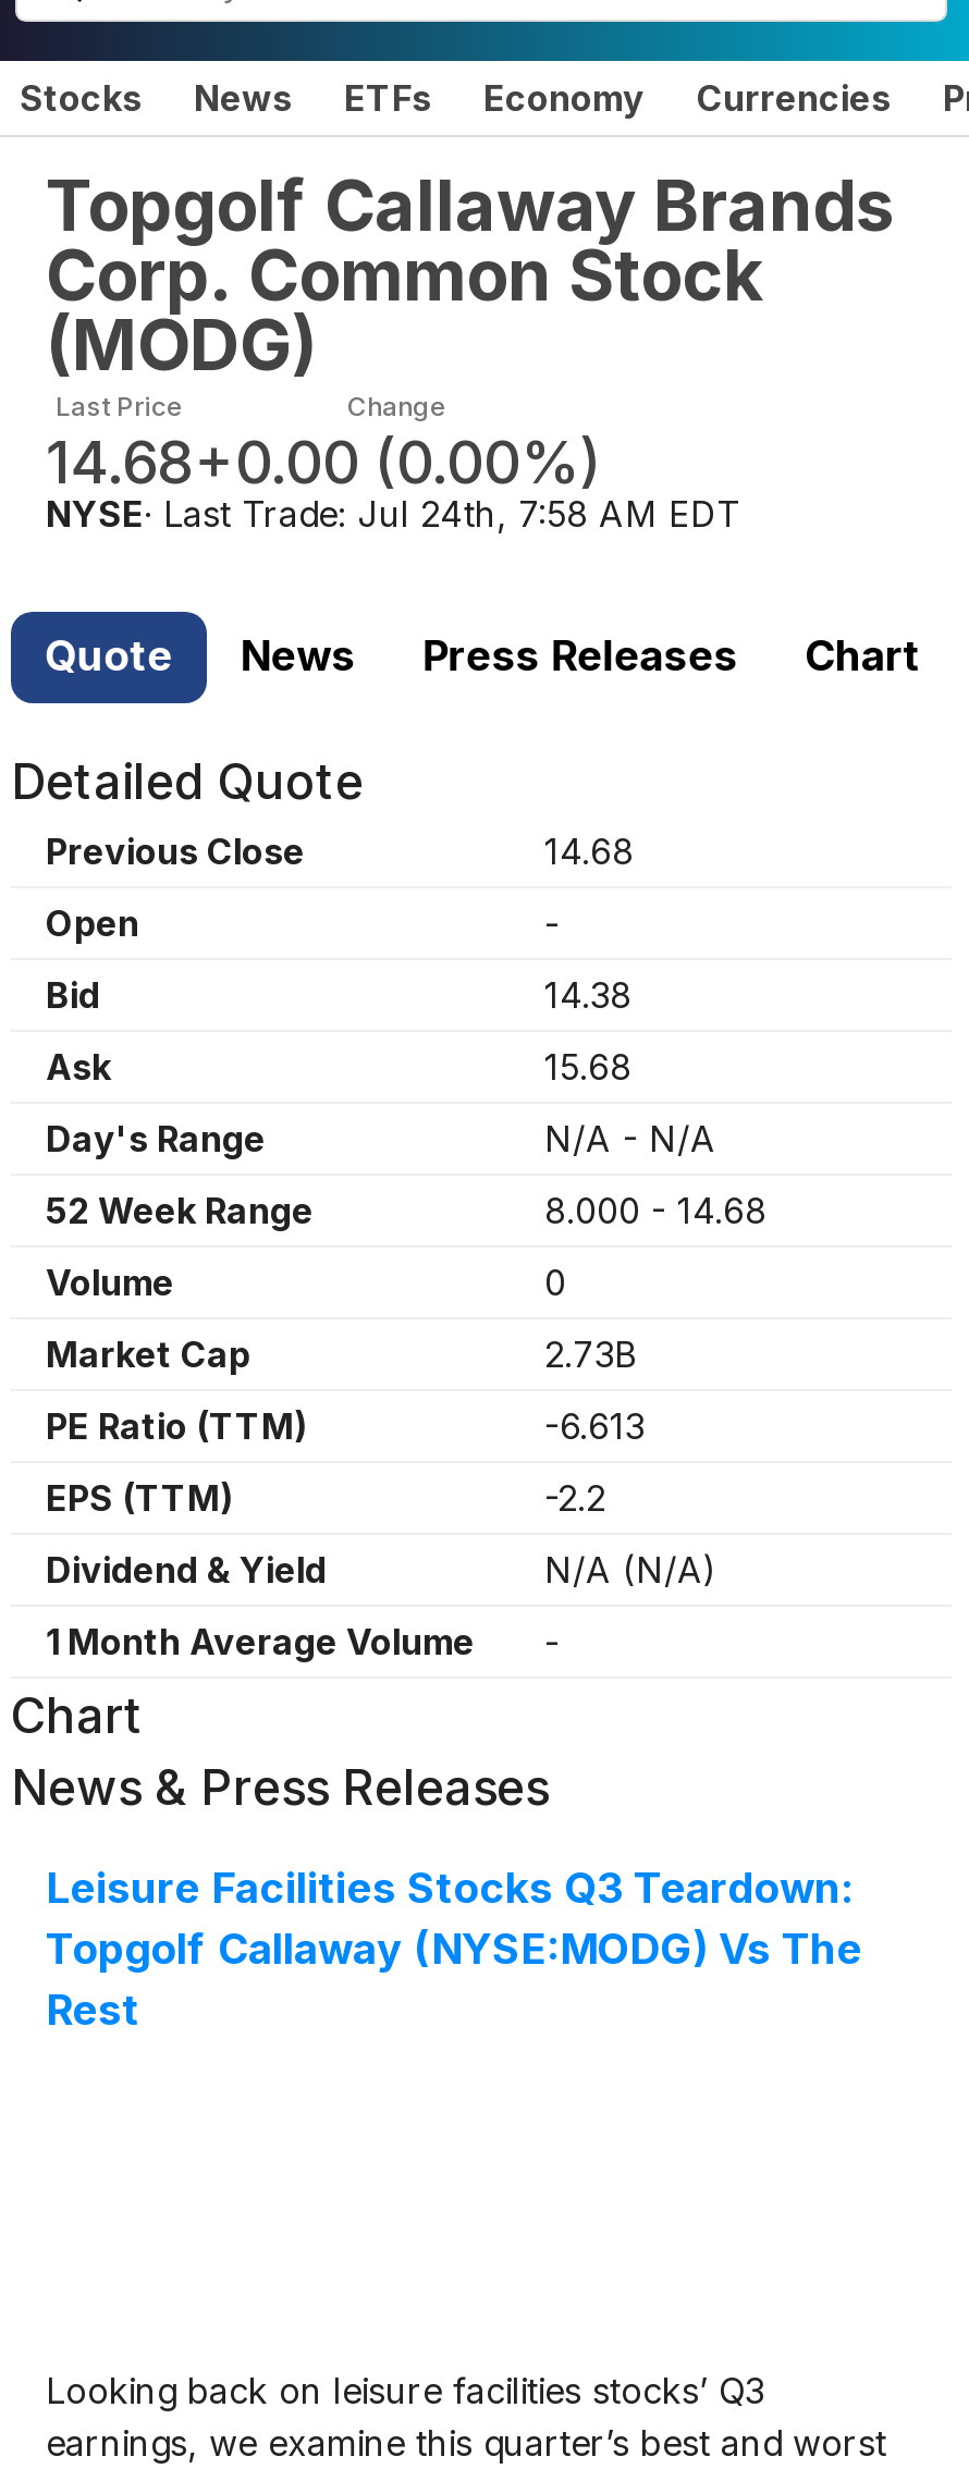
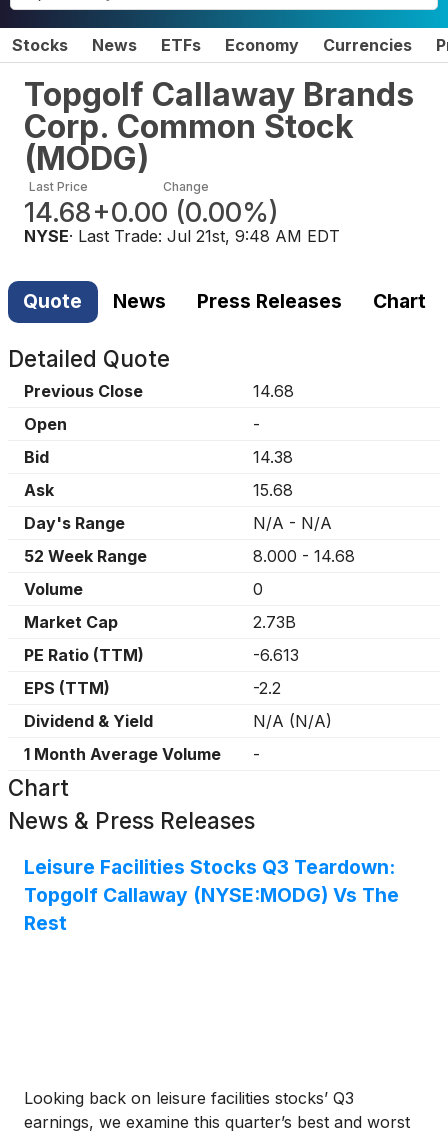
- NYSE · Last Trade: Jul 24th, 7:58 AM EDT
+ NYSE · Last Trade: Jul 21st, 9:48 AM EDT
